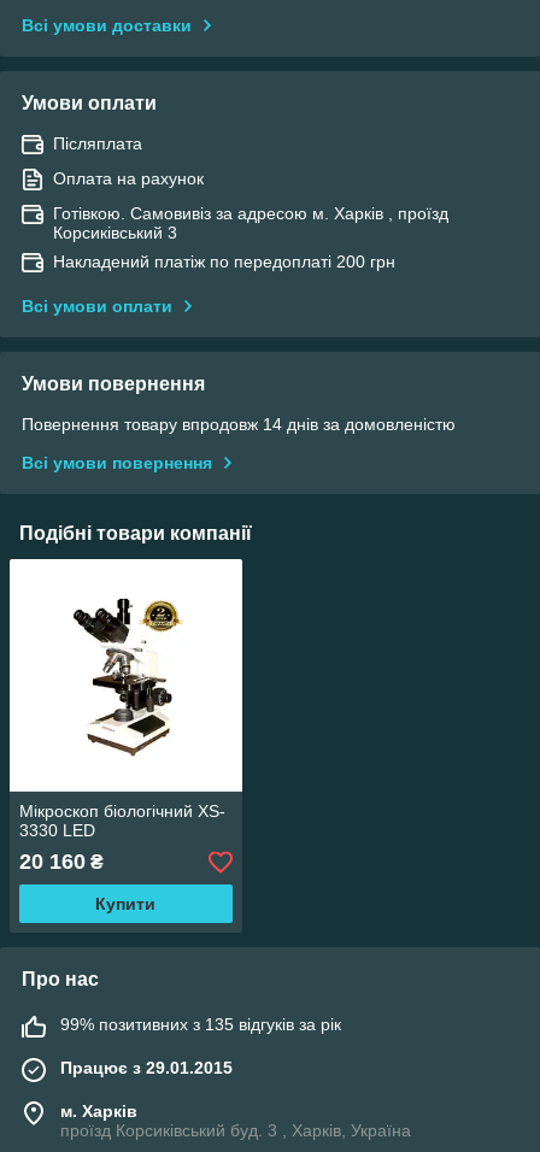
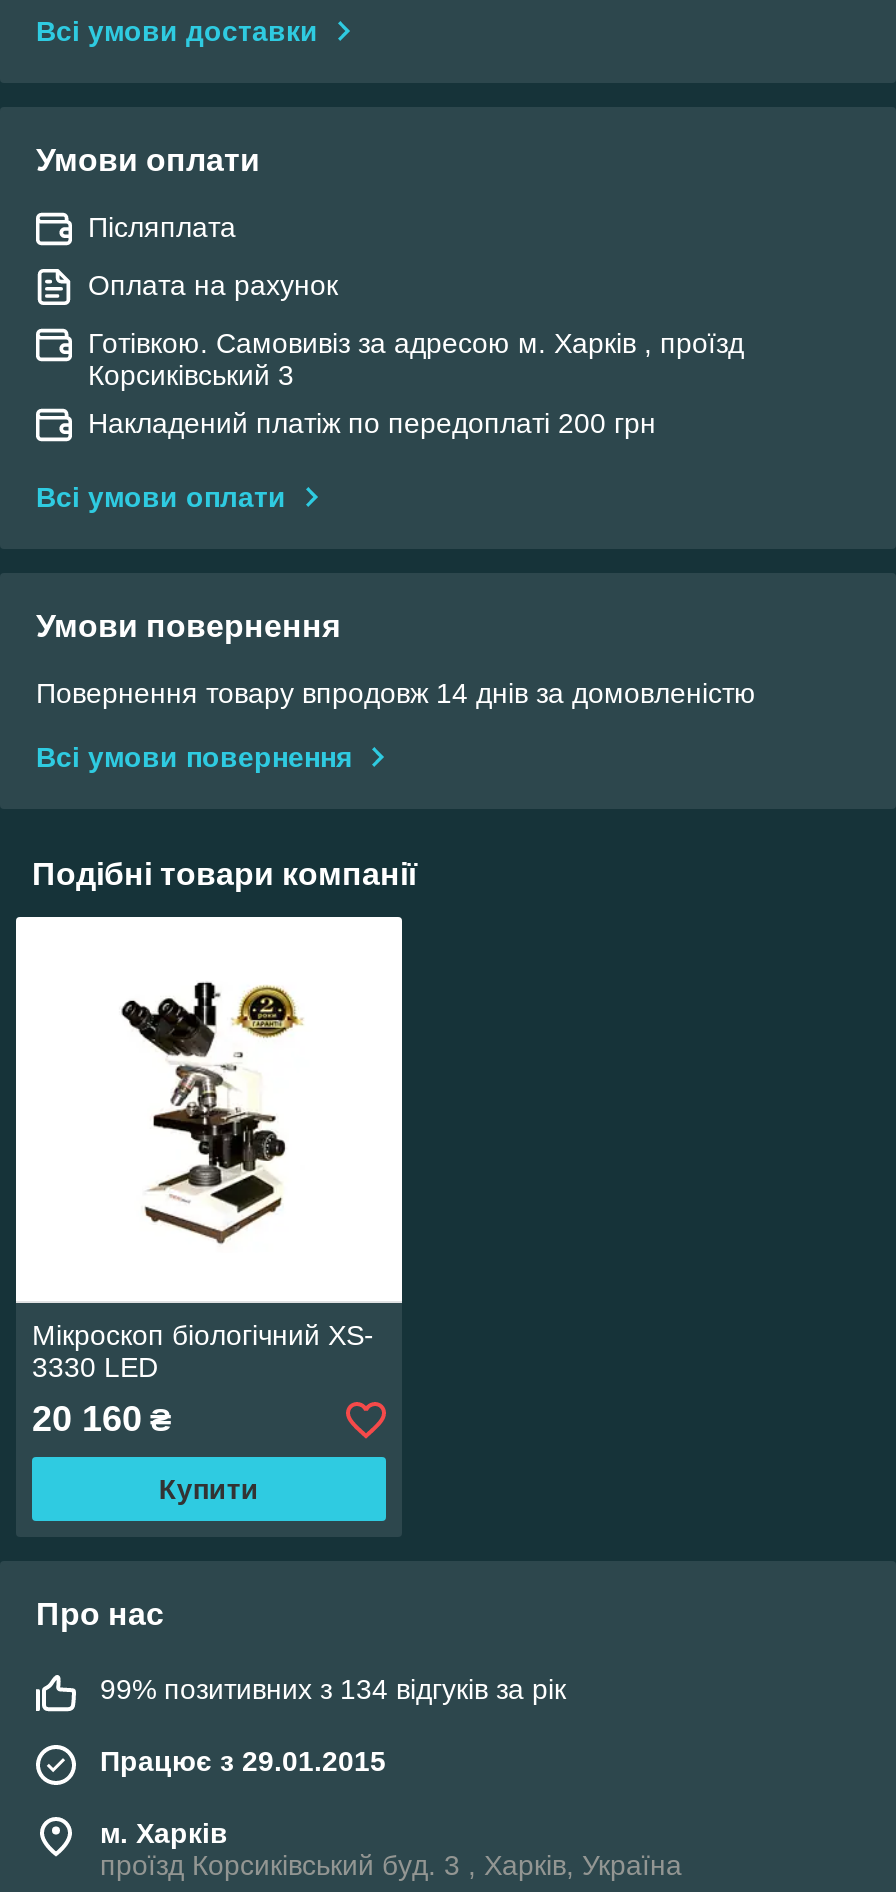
- 99% позитивних з 135 відгуків за рік
+ 99% позитивних з 134 відгуків за рік
